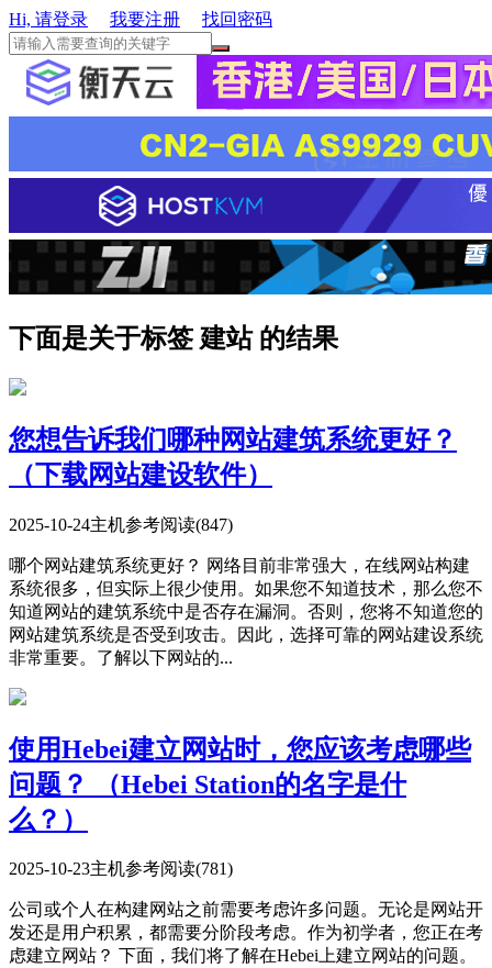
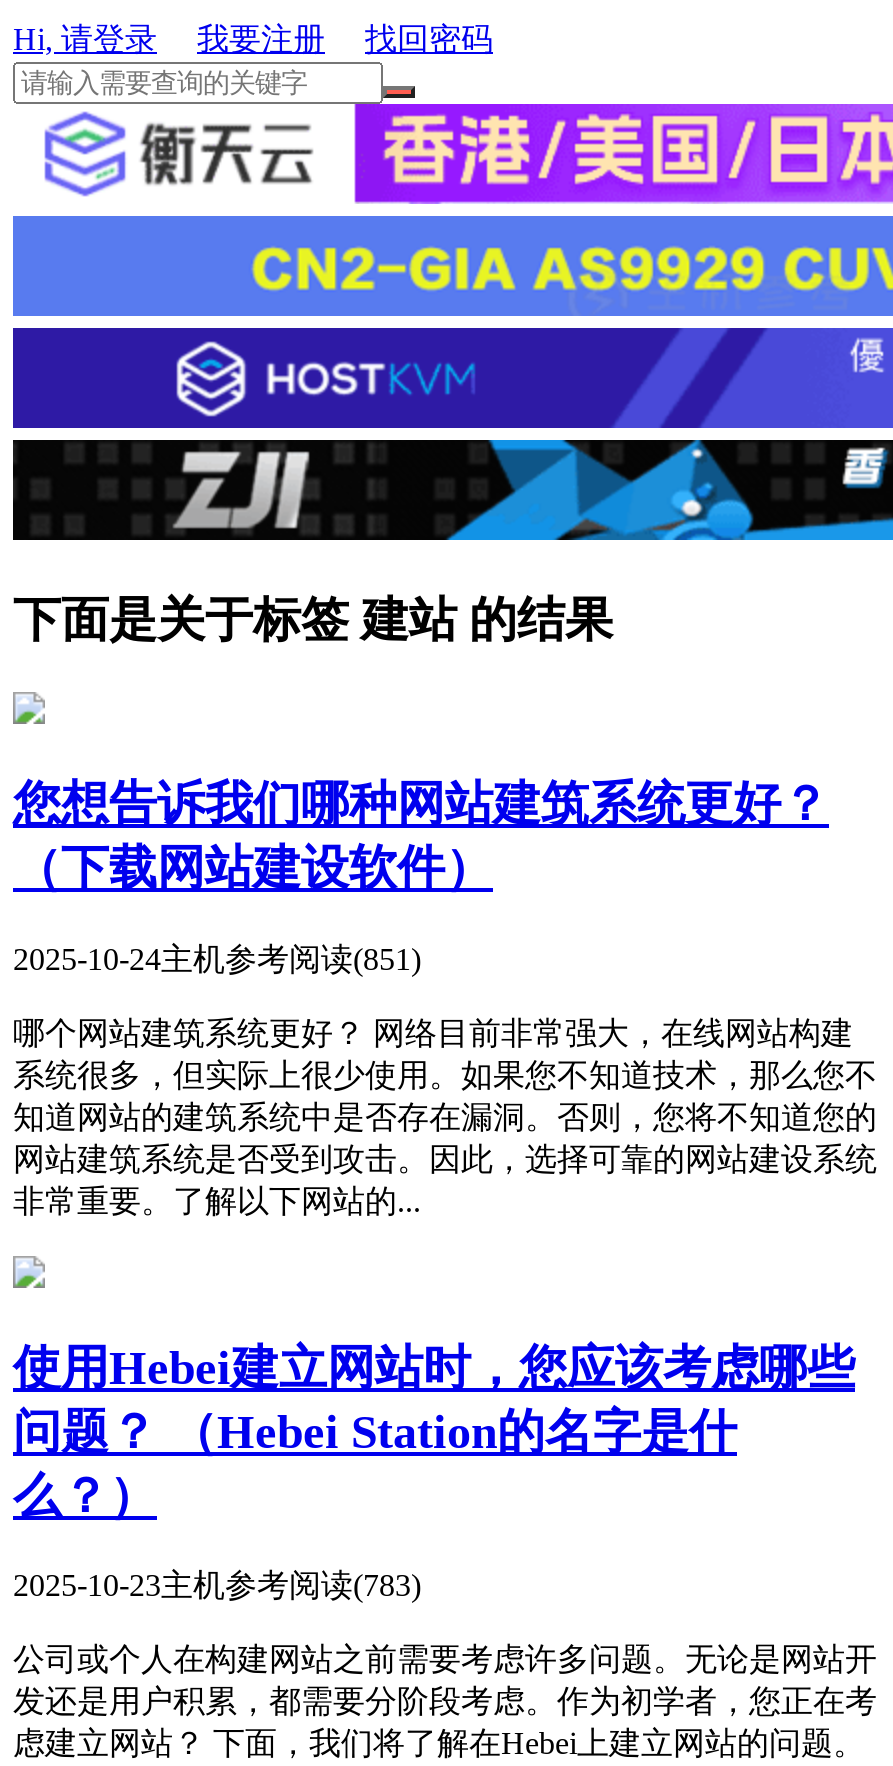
- 2025-10-24主机参考阅读(847)
+ 2025-10-24主机参考阅读(851)

- 2025-10-23主机参考阅读(781)
+ 2025-10-23主机参考阅读(783)
